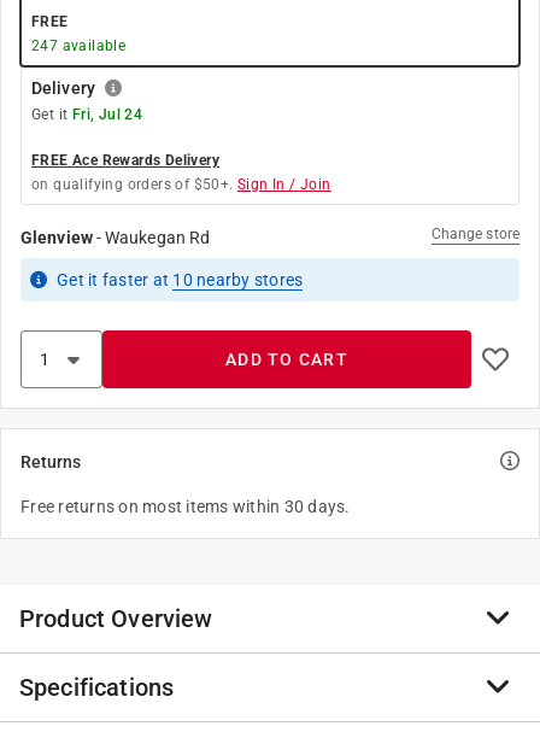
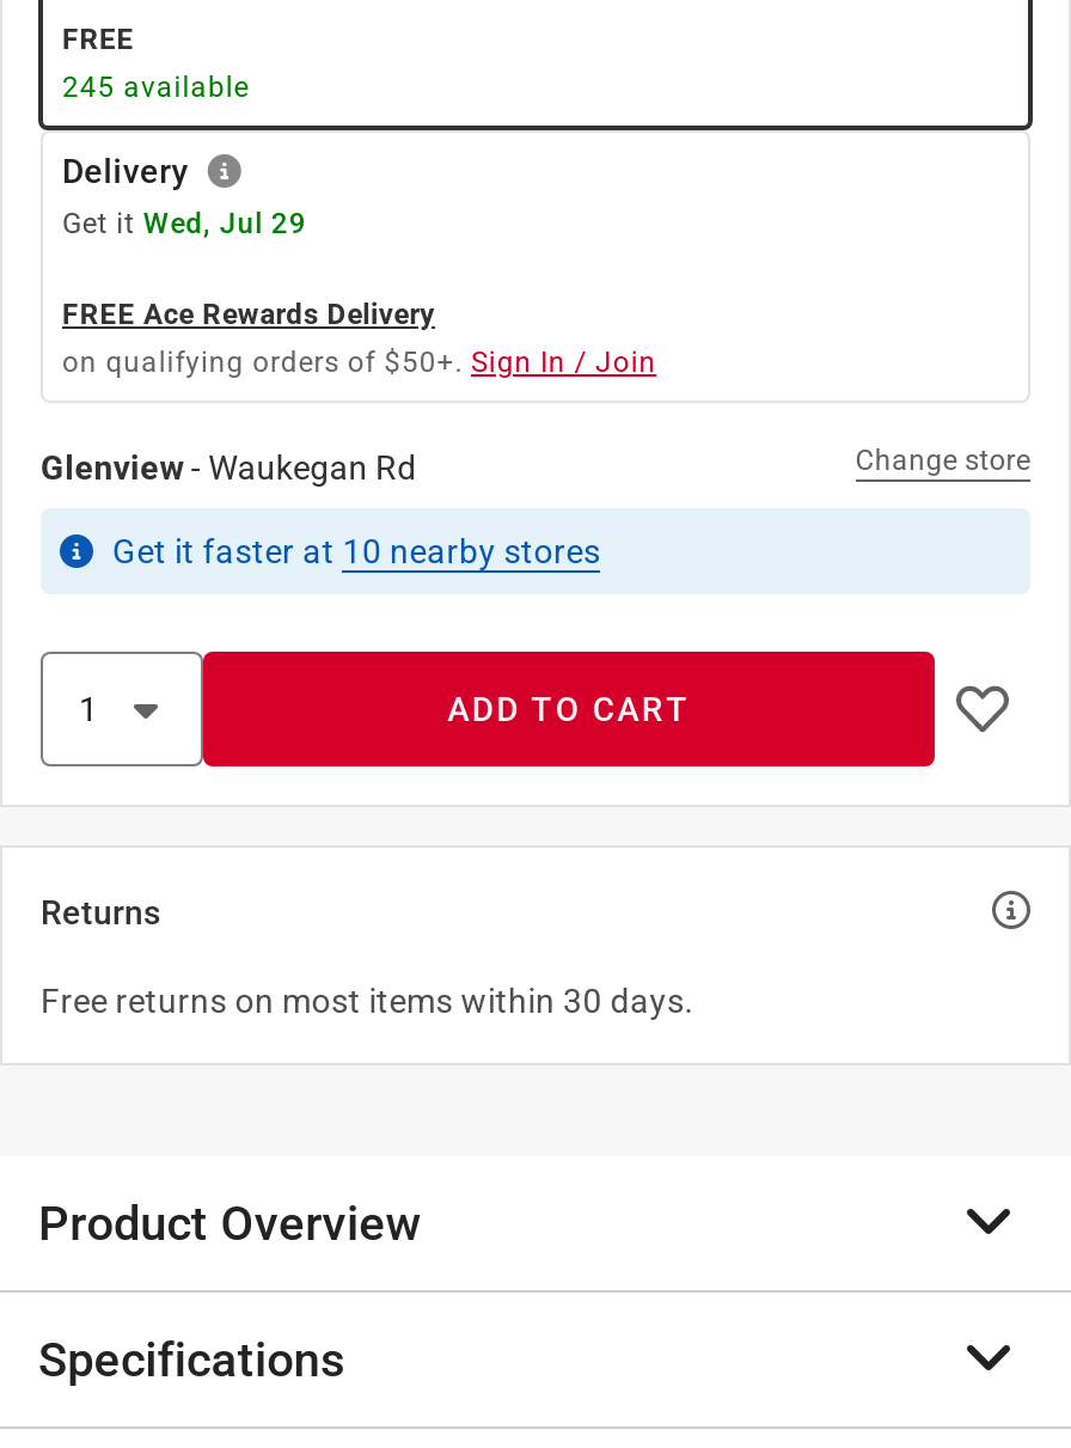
- 247 available
+ 245 available

- Get it Fri, Jul 24
+ Get it Wed, Jul 29
